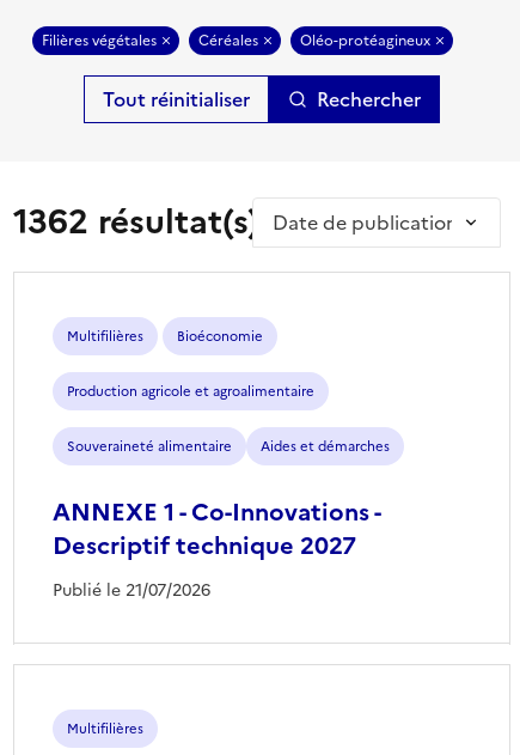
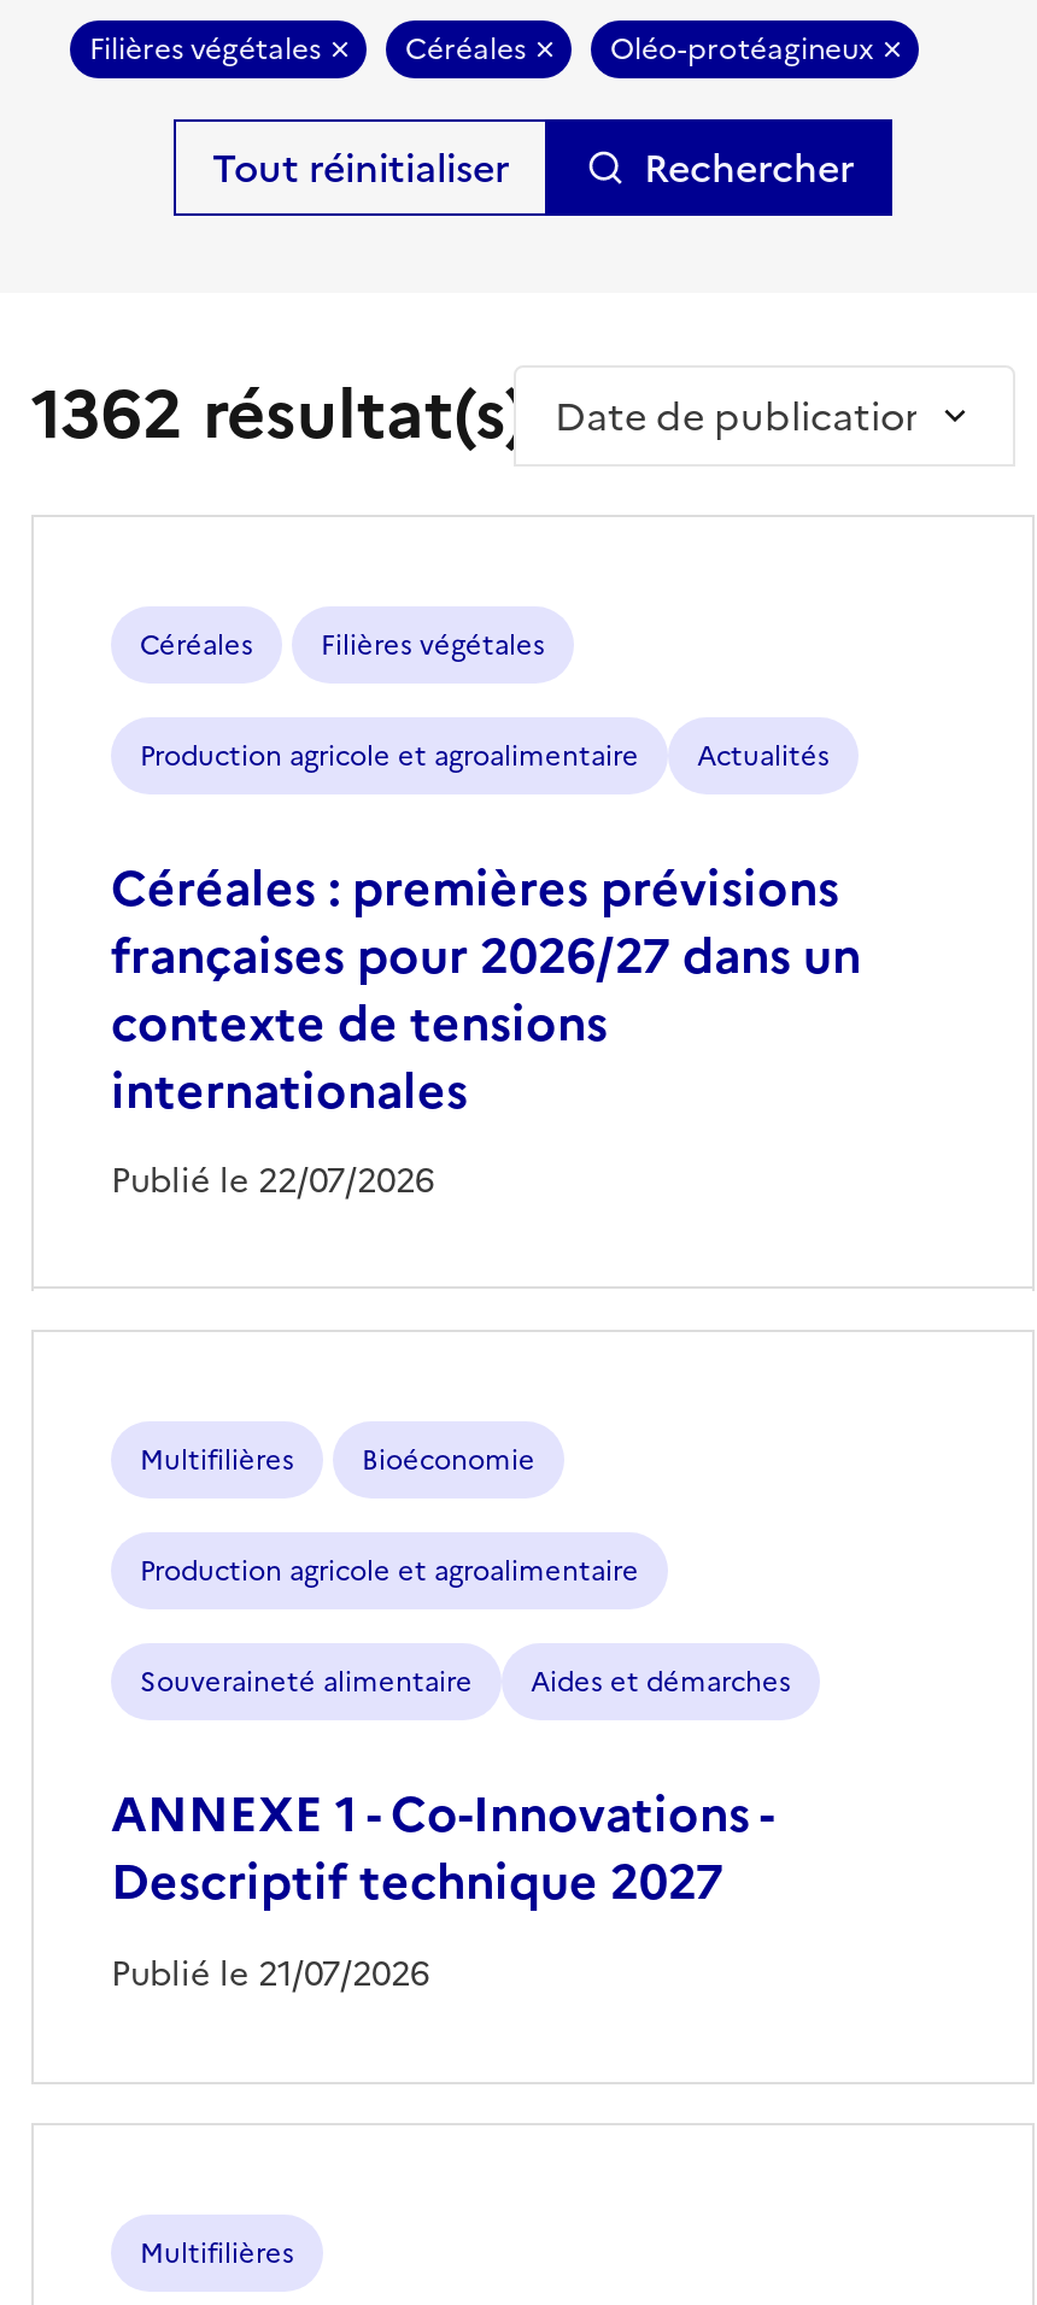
+ Céréales
+ Filières végétales
+ Production agricole et agroalimentaire
+ Actualités
+ Céréales : premières prévisions
+ françaises pour 2026/27 dans un
+ contexte de tensions
+ internationales
+ Publié le 22/07/2026
